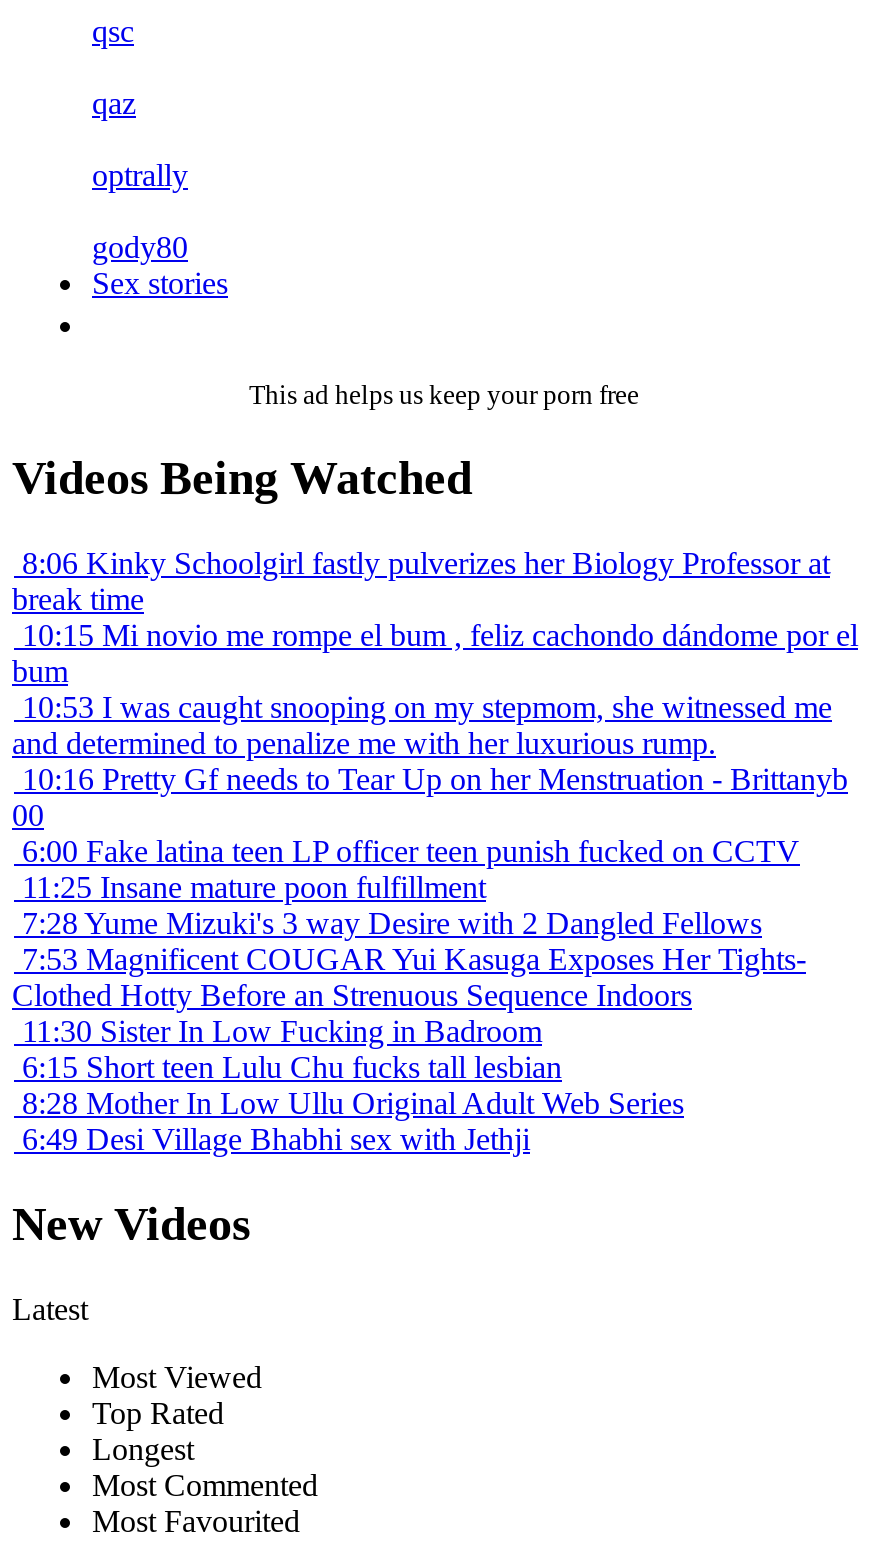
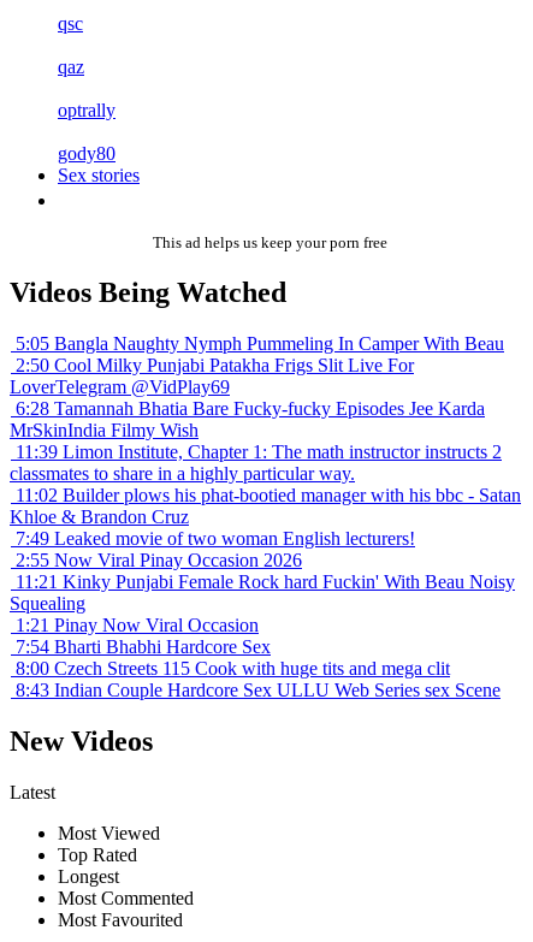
- 8:06 Kinky Schoolgirl fastly pulverizes her Biology Professor at
- break time
- 10:15 Mi novio me rompe el bum , feliz cachondo dándome por el
- bum
- 10:53 I was caught snooping on my stepmom, she witnessed me
- and determined to penalize me with her luxurious rump.
- 10:16 Pretty Gf needs to Tear Up on her Menstruation - Brittanyb
- 00
- 6:00 Fake latina teen LP officer teen punish fucked on CCTV
- 11:25 Insane mature poon fulfillment
- 7:28 Yume Mizuki's 3 way Desire with 2 Dangled Fellows
- 7:53 Magnificent COUGAR Yui Kasuga Exposes Her Tights-
- Clothed Hotty Before an Strenuous Sequence Indoors
- 11:30 Sister In Low Fucking in Badroom
- 6:15 Short teen Lulu Chu fucks tall lesbian
- 8:28 Mother In Low Ullu Original Adult Web Series
- 6:49 Desi Village Bhabhi sex with Jethji
+ 5:05 Bangla Naughty Nymph Pummeling In Camper With Beau
+ 2:50 Cool Milky Punjabi Patakha Frigs Slit Live For
+ LoverTelegram @VidPlay69
+ 6:28 Tamannah Bhatia Bare Fucky-fucky Episodes Jee Karda
+ MrSkinIndia Filmy Wish
+ 11:39 Limon Institute, Chapter 1: The math instructor instructs 2
+ classmates to share in a highly particular way.
+ 11:02 Builder plows his phat-bootied manager with his bbc - Satan
+ Khloe & Brandon Cruz
+ 7:49 Leaked movie of two woman English lecturers!
+ 2:55 Now Viral Pinay Occasion 2026
+ 11:21 Kinky Punjabi Female Rock hard Fuckin' With Beau Noisy
+ Squealing
+ 1:21 Pinay Now Viral Occasion
+ 7:54 Bharti Bhabhi Hardcore Sex
+ 8:00 Czech Streets 115 Cook with huge tits and mega clit
+ 8:43 Indian Couple Hardcore Sex ULLU Web Series sex Scene
